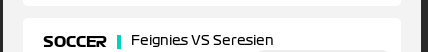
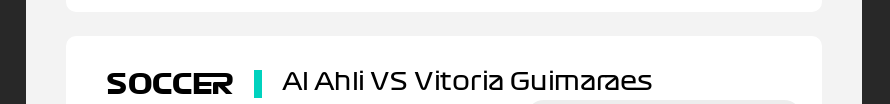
- Feignies VS Seresien
+ Al Ahli VS Vitoria Guimaraes
